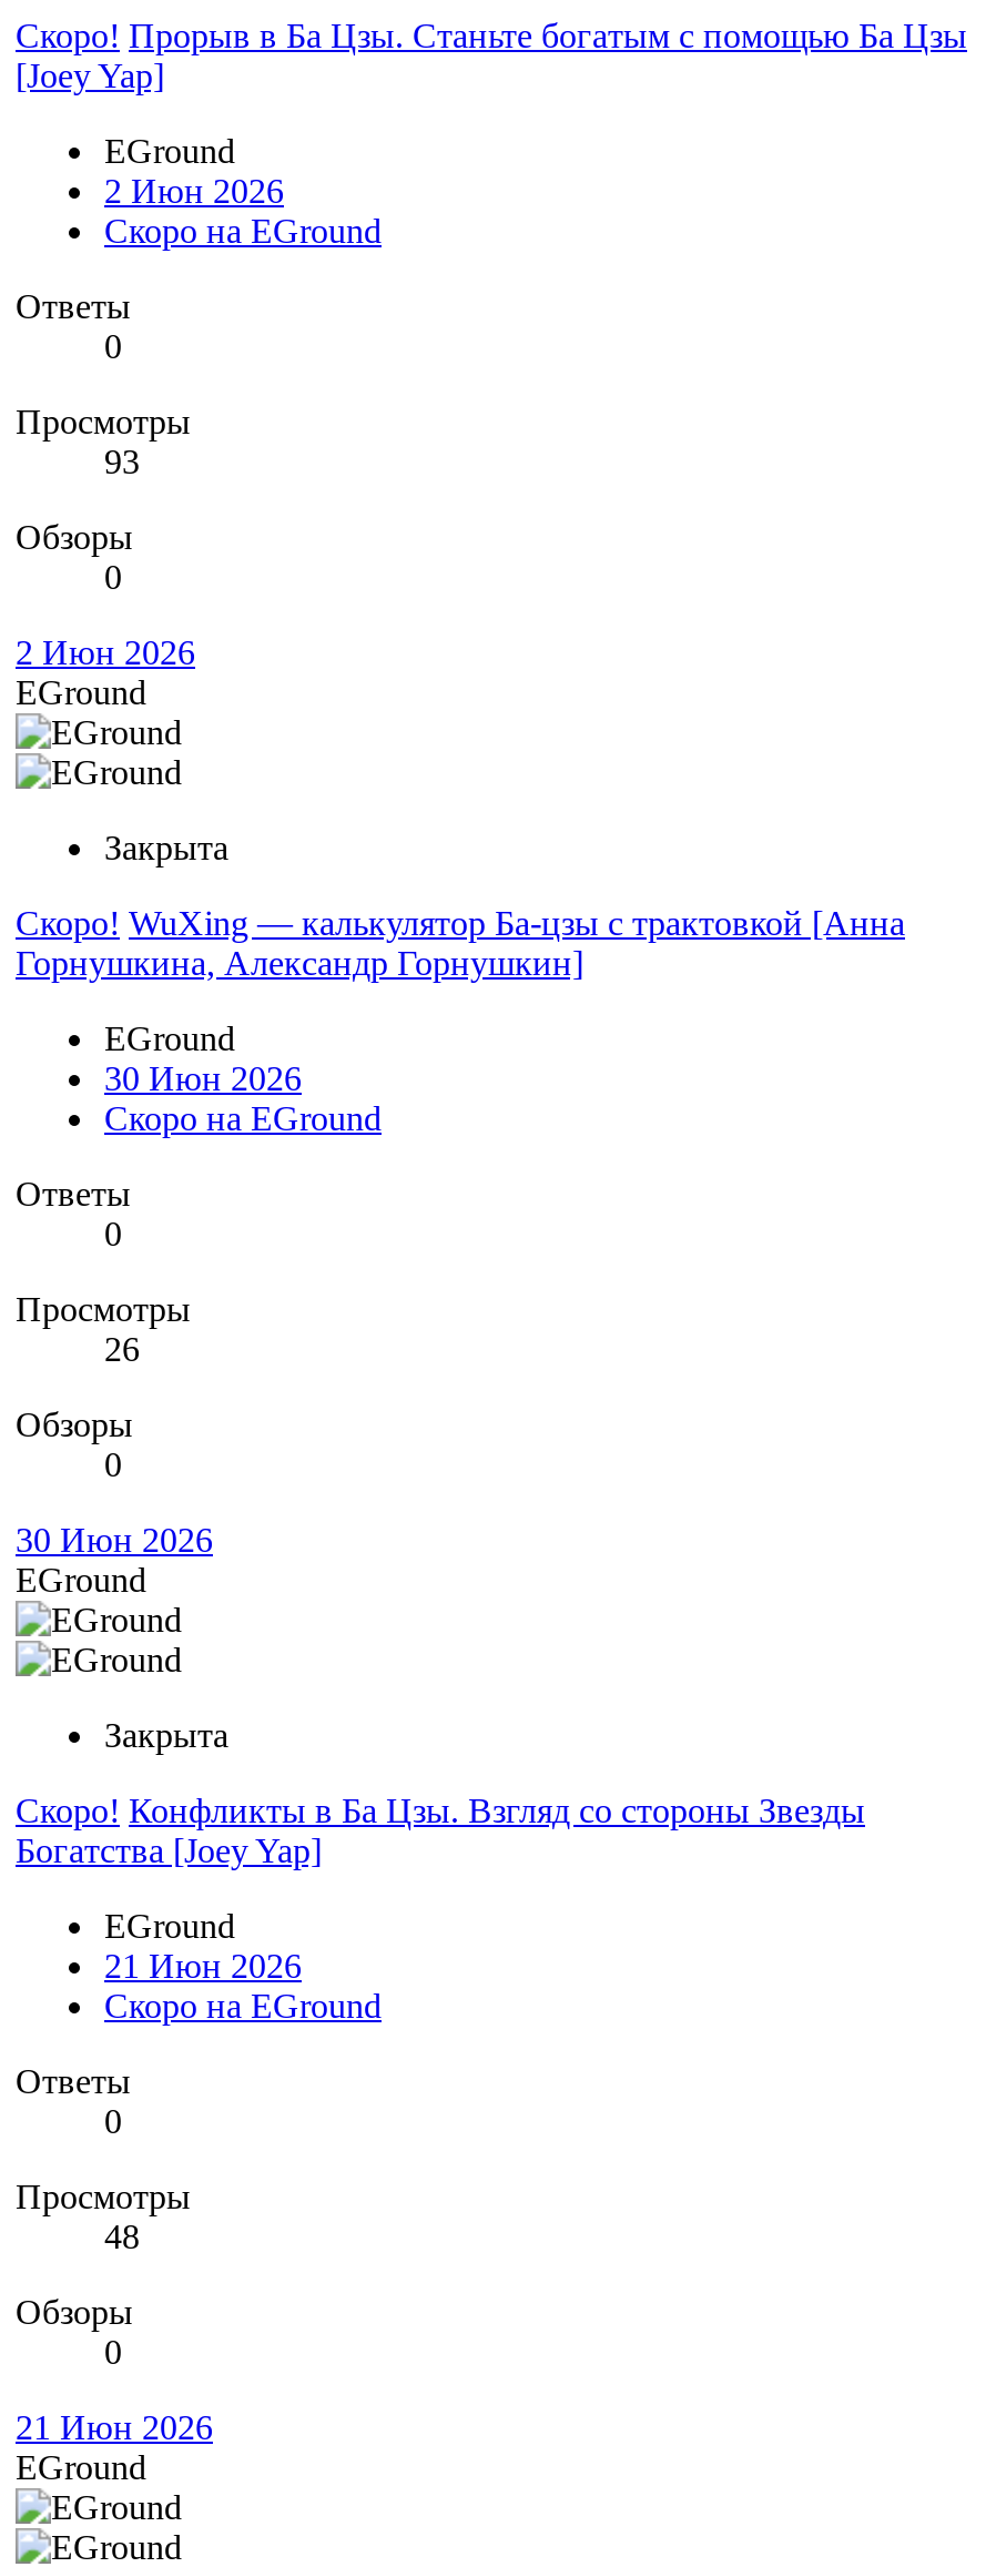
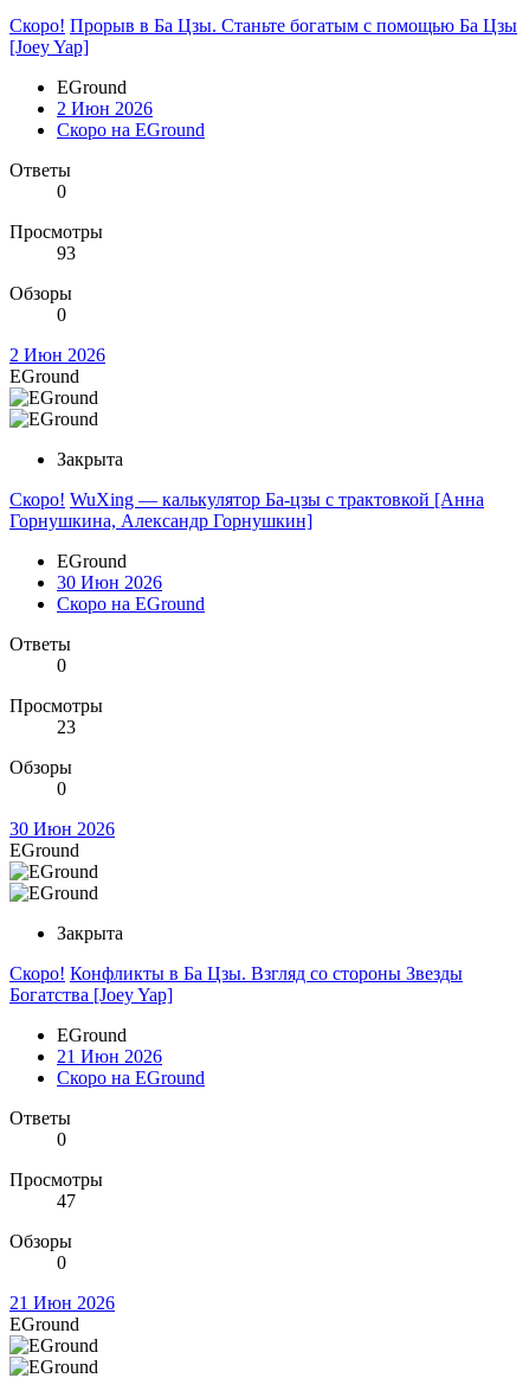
- 26
+ 23

- 48
+ 47
